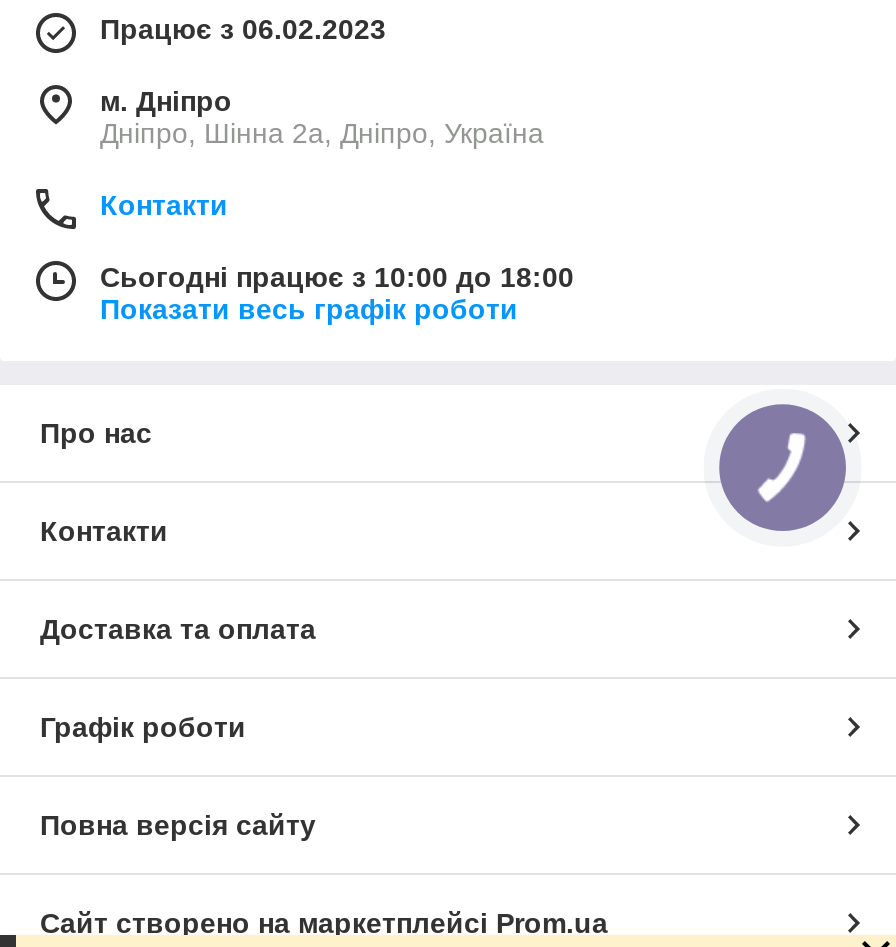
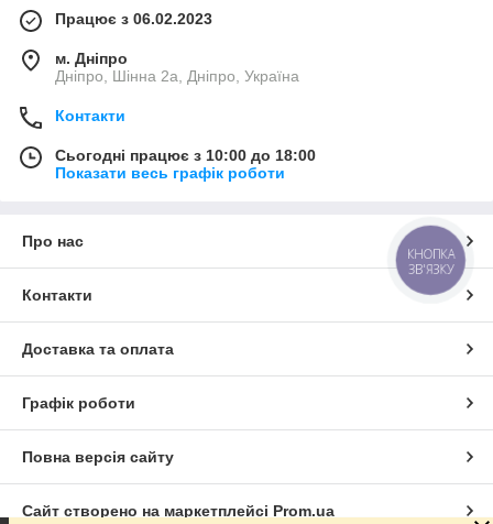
+ КНОПКА
+ ЗВ'ЯЗКУ
